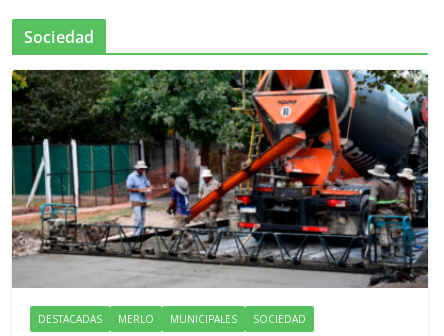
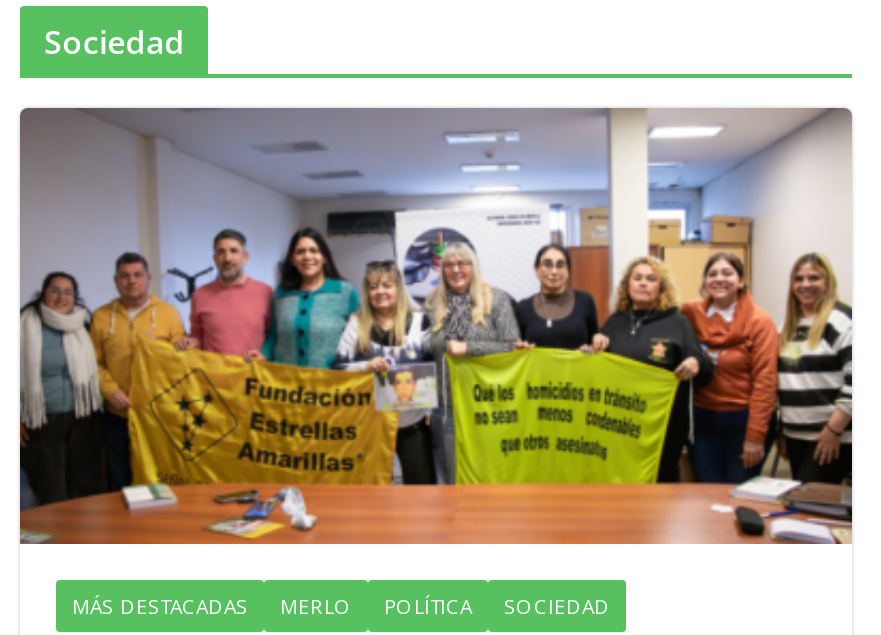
- [image]
- DESTACADAS
+ [image]
+ MÁS DESTACADAS

- MUNICIPALES
+ POLÍTICA
